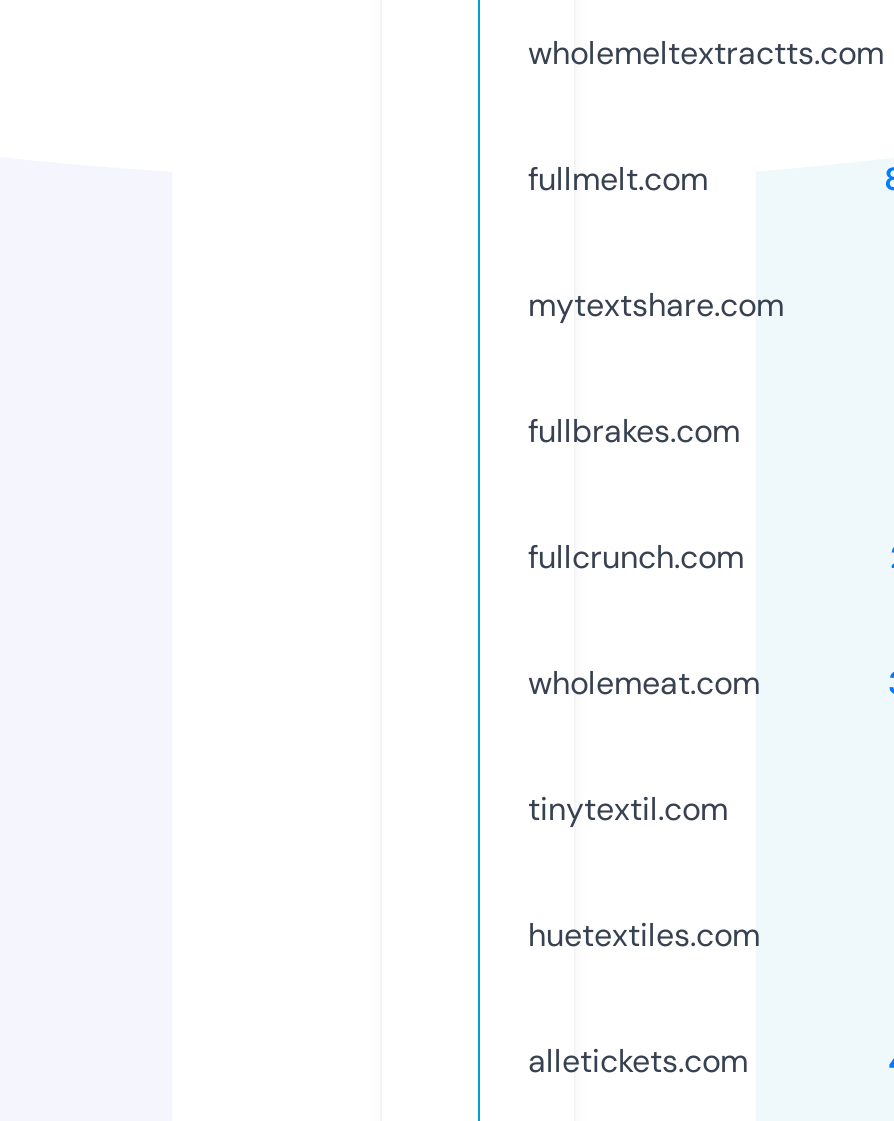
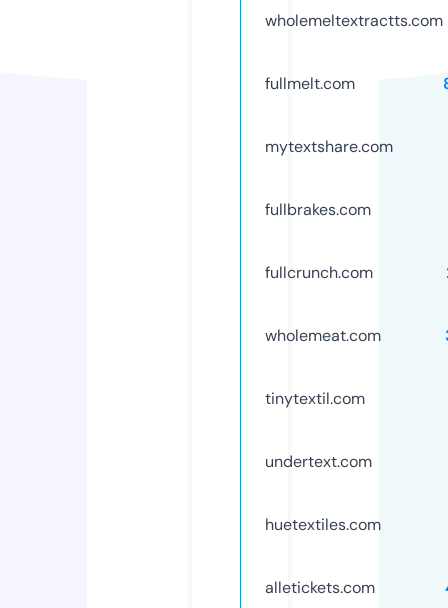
+ undertext.com
